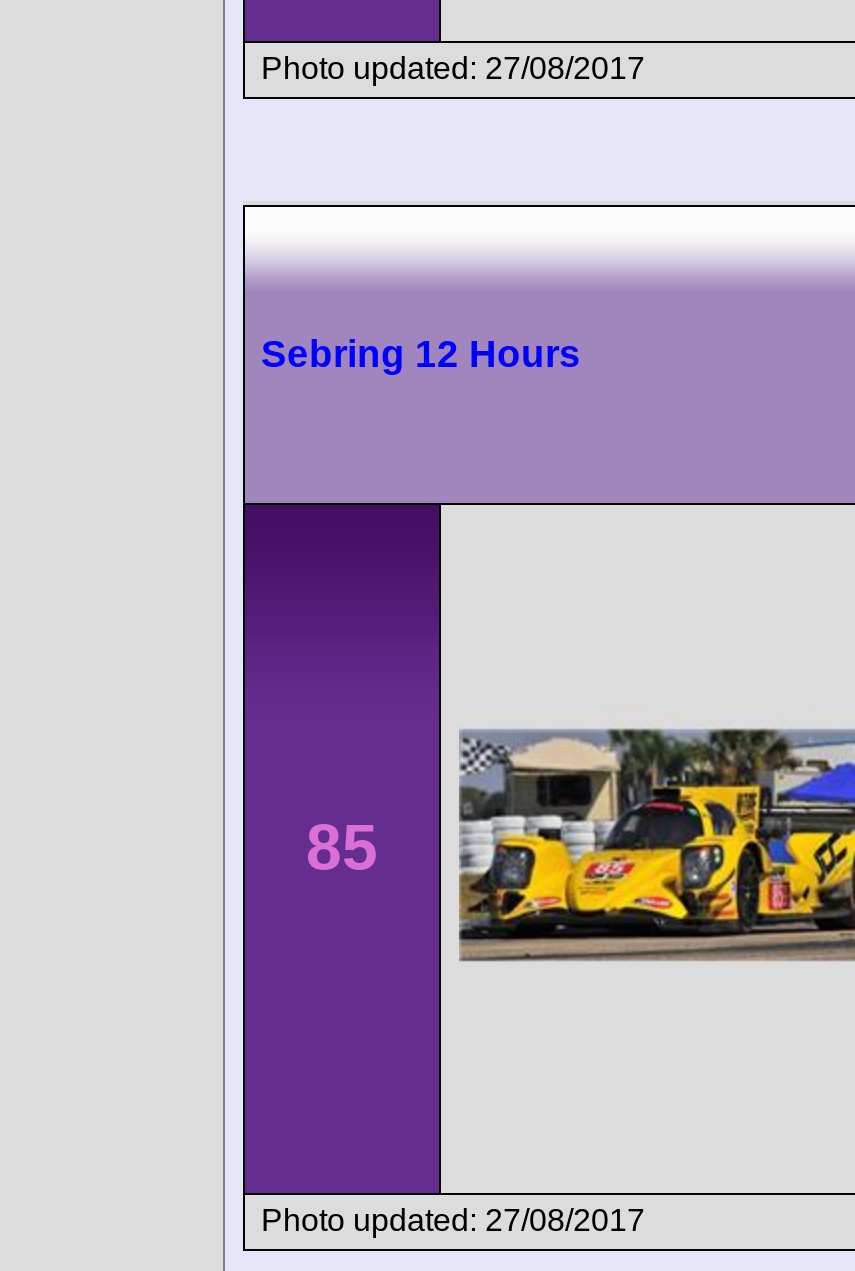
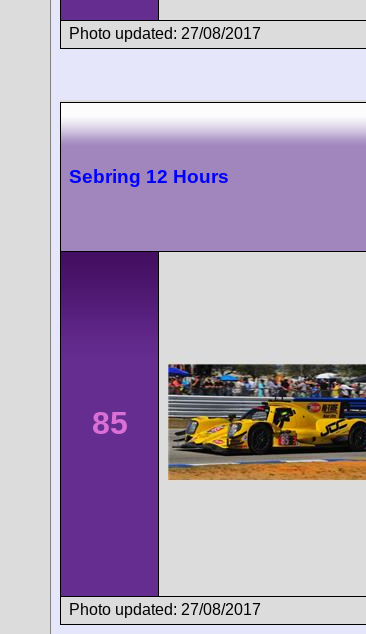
- [image]
+ [image]
